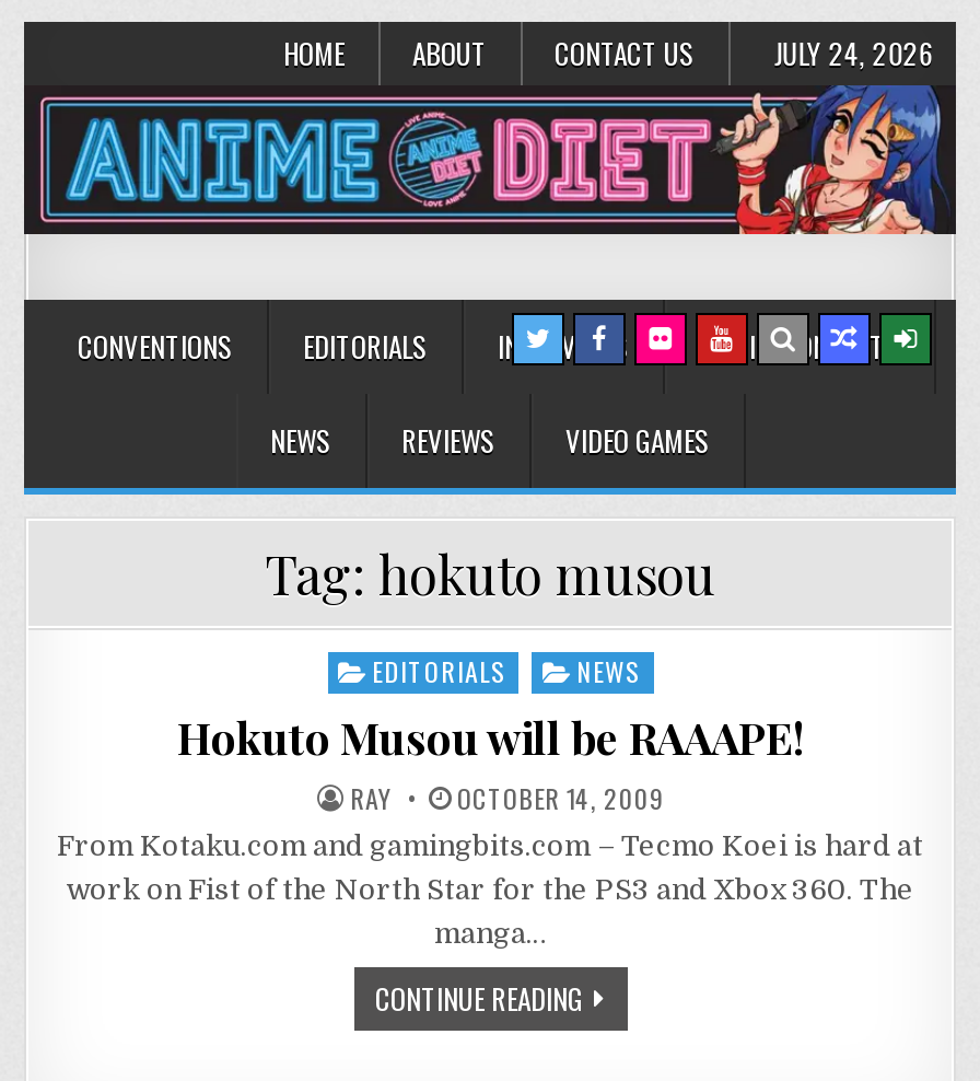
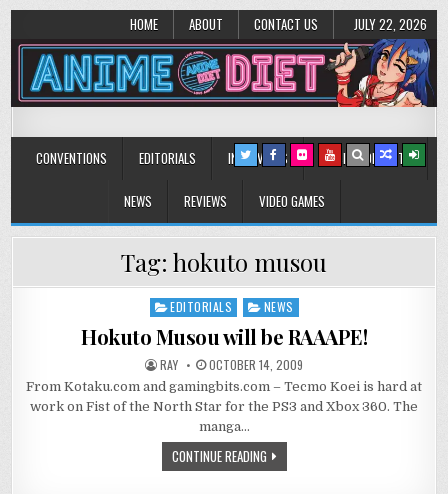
- HOME ABOUT CONTACT US JULY 24, 2026
+ HOME ABOUT CONTACT US JULY 22, 2026
